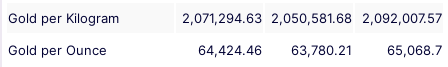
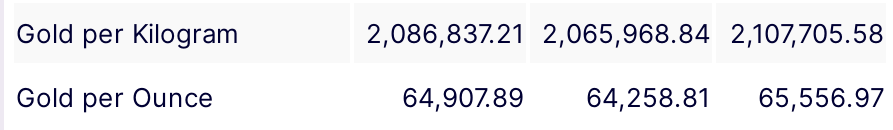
- 2,071,294.63 2,050,581.68
+ 2,086,837.21 2,065,968.84

- 2,092,007.57
+ 2,107,705.58

- 64,424.46
+ 64,907.89

- 63,780.21
+ 64,258.81

- 65,068.7
+ 65,556.97
